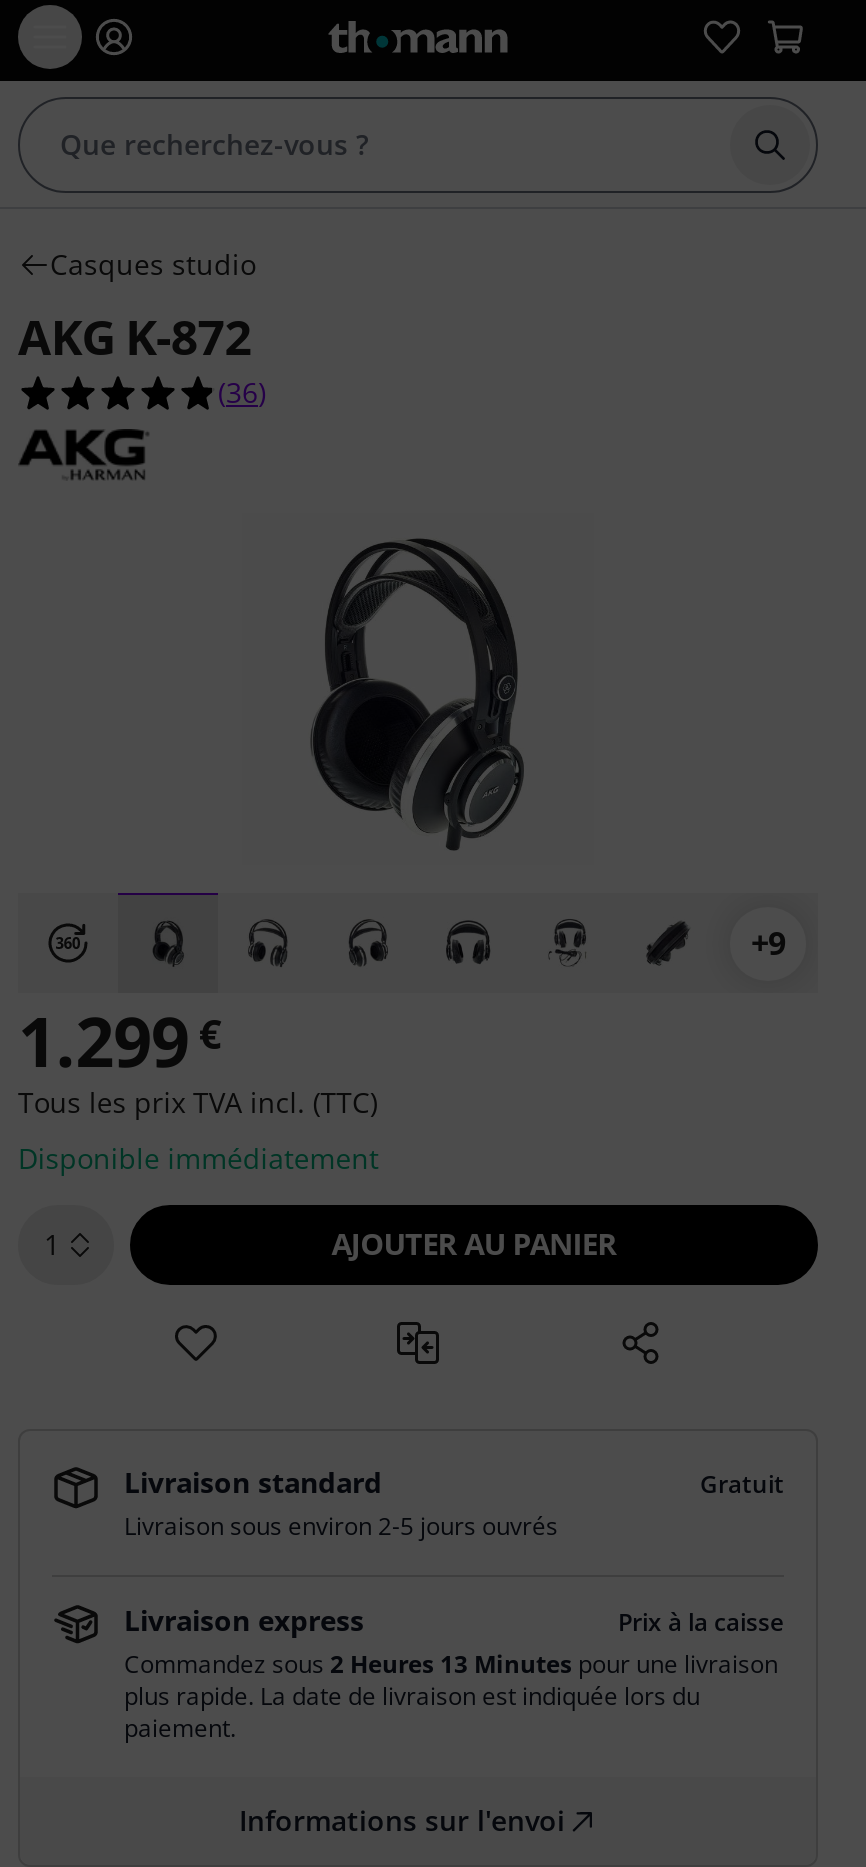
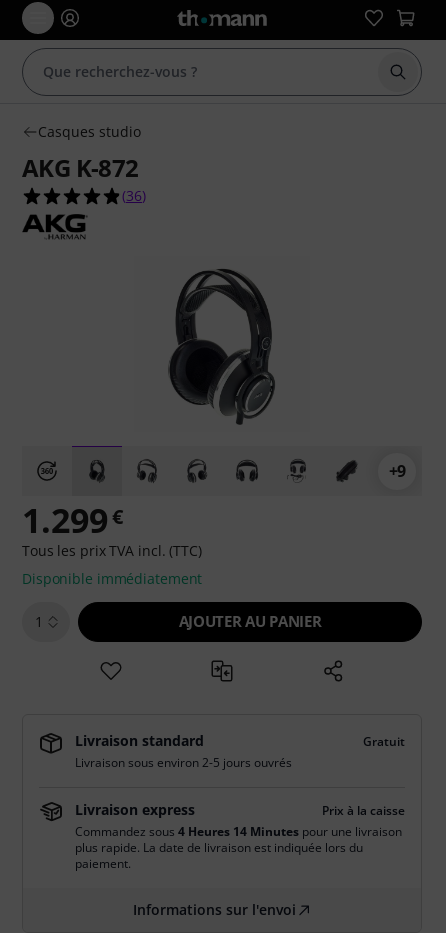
- Commandez sous 2 Heures 13 Minutes pour une livraison
+ Commandez sous 4 Heures 14 Minutes pour une livraison
